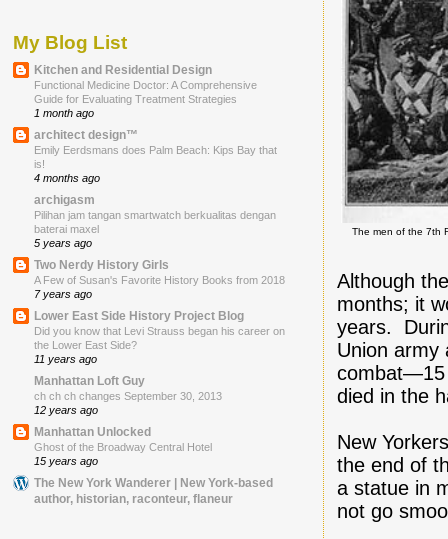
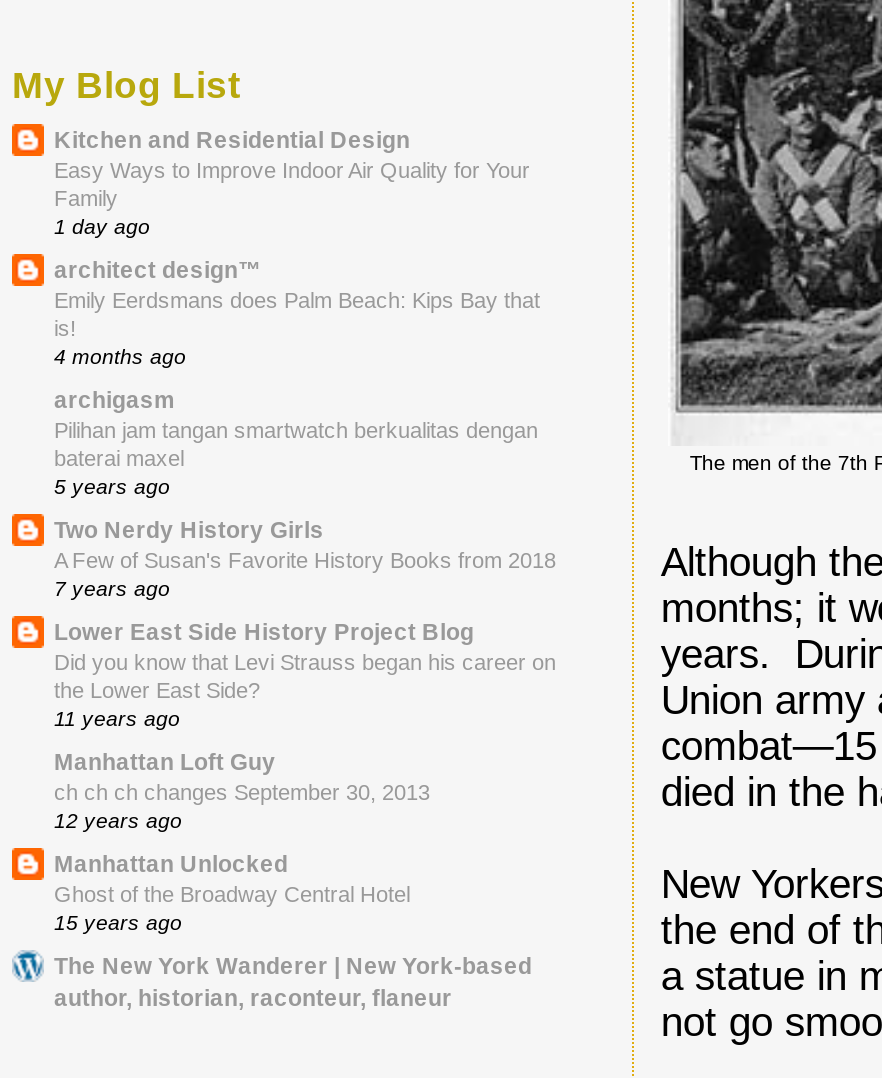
- Functional Medicine Doctor: A Comprehensive
- Guide for Evaluating Treatment Strategies
- 1 month ago
+ Easy Ways to Improve Indoor Air Quality for Your
+ Family
+ 1 day ago
